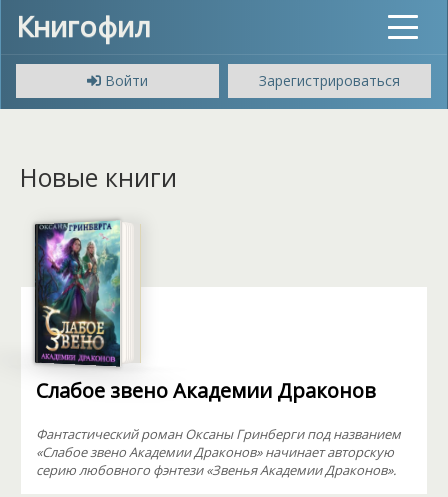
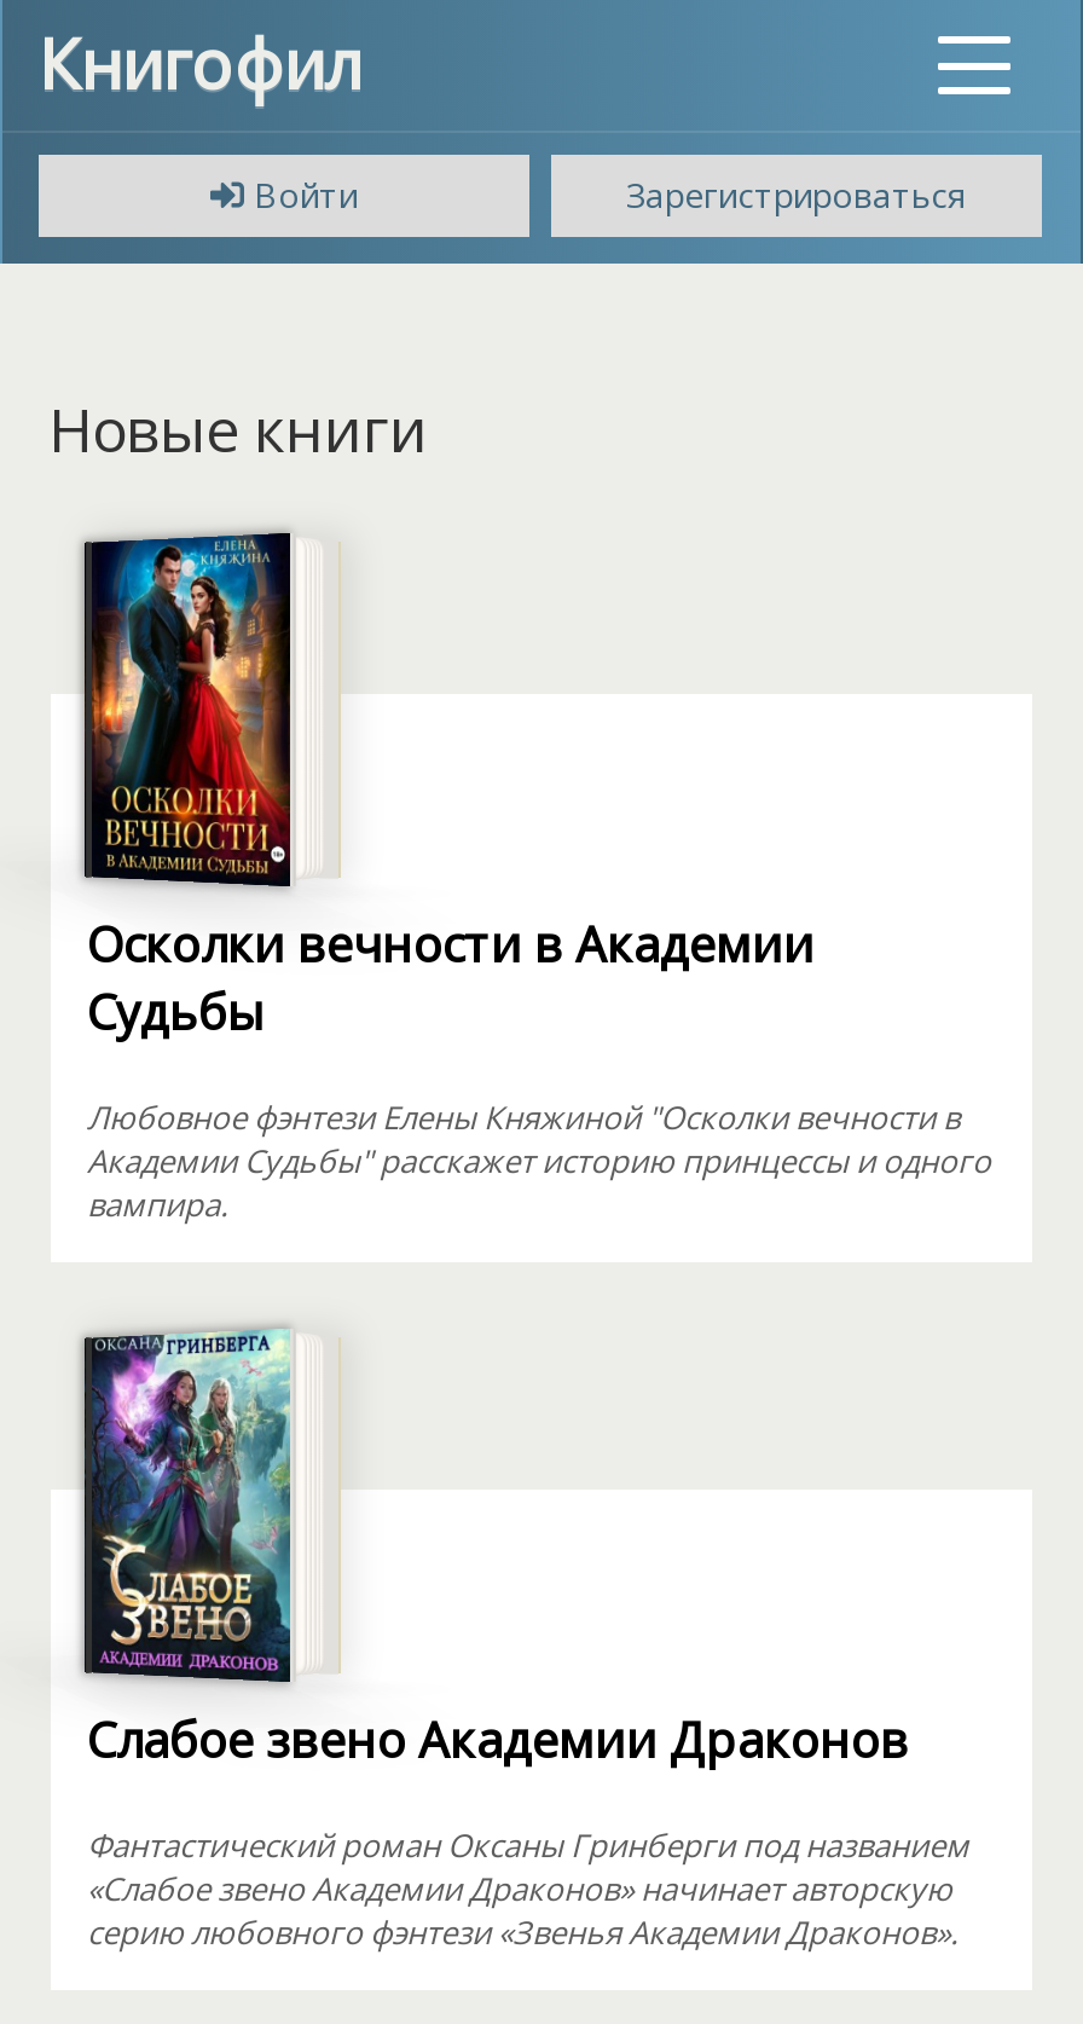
+ [image]
+ Осколки вечности в Академии
+ Судьбы
+ Любовное фэнтези Елены Княжиной "Осколки вечности в
+ Академии Судьбы" расскажет историю принцессы и одного
+ вампира.
